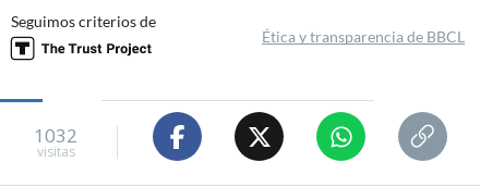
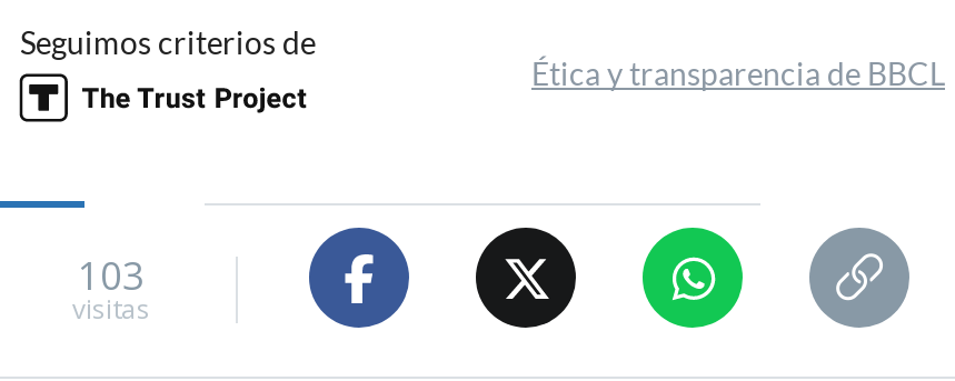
- 1032
+ 103
